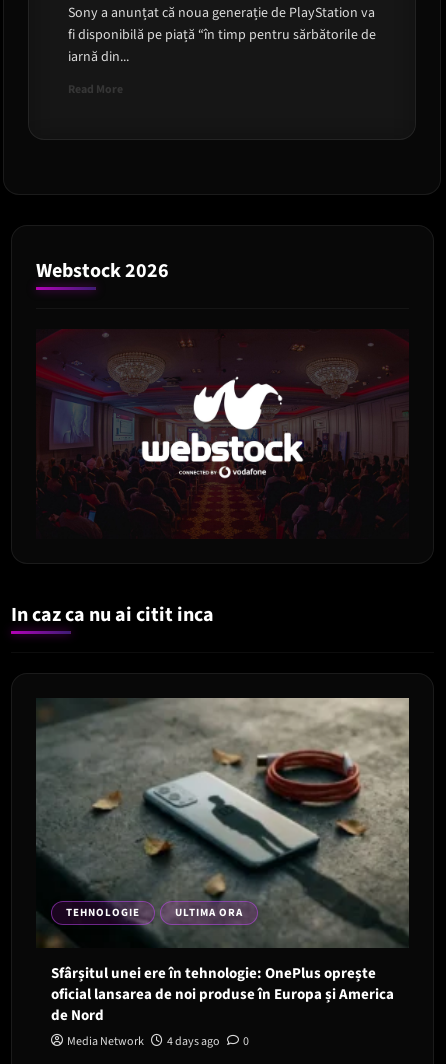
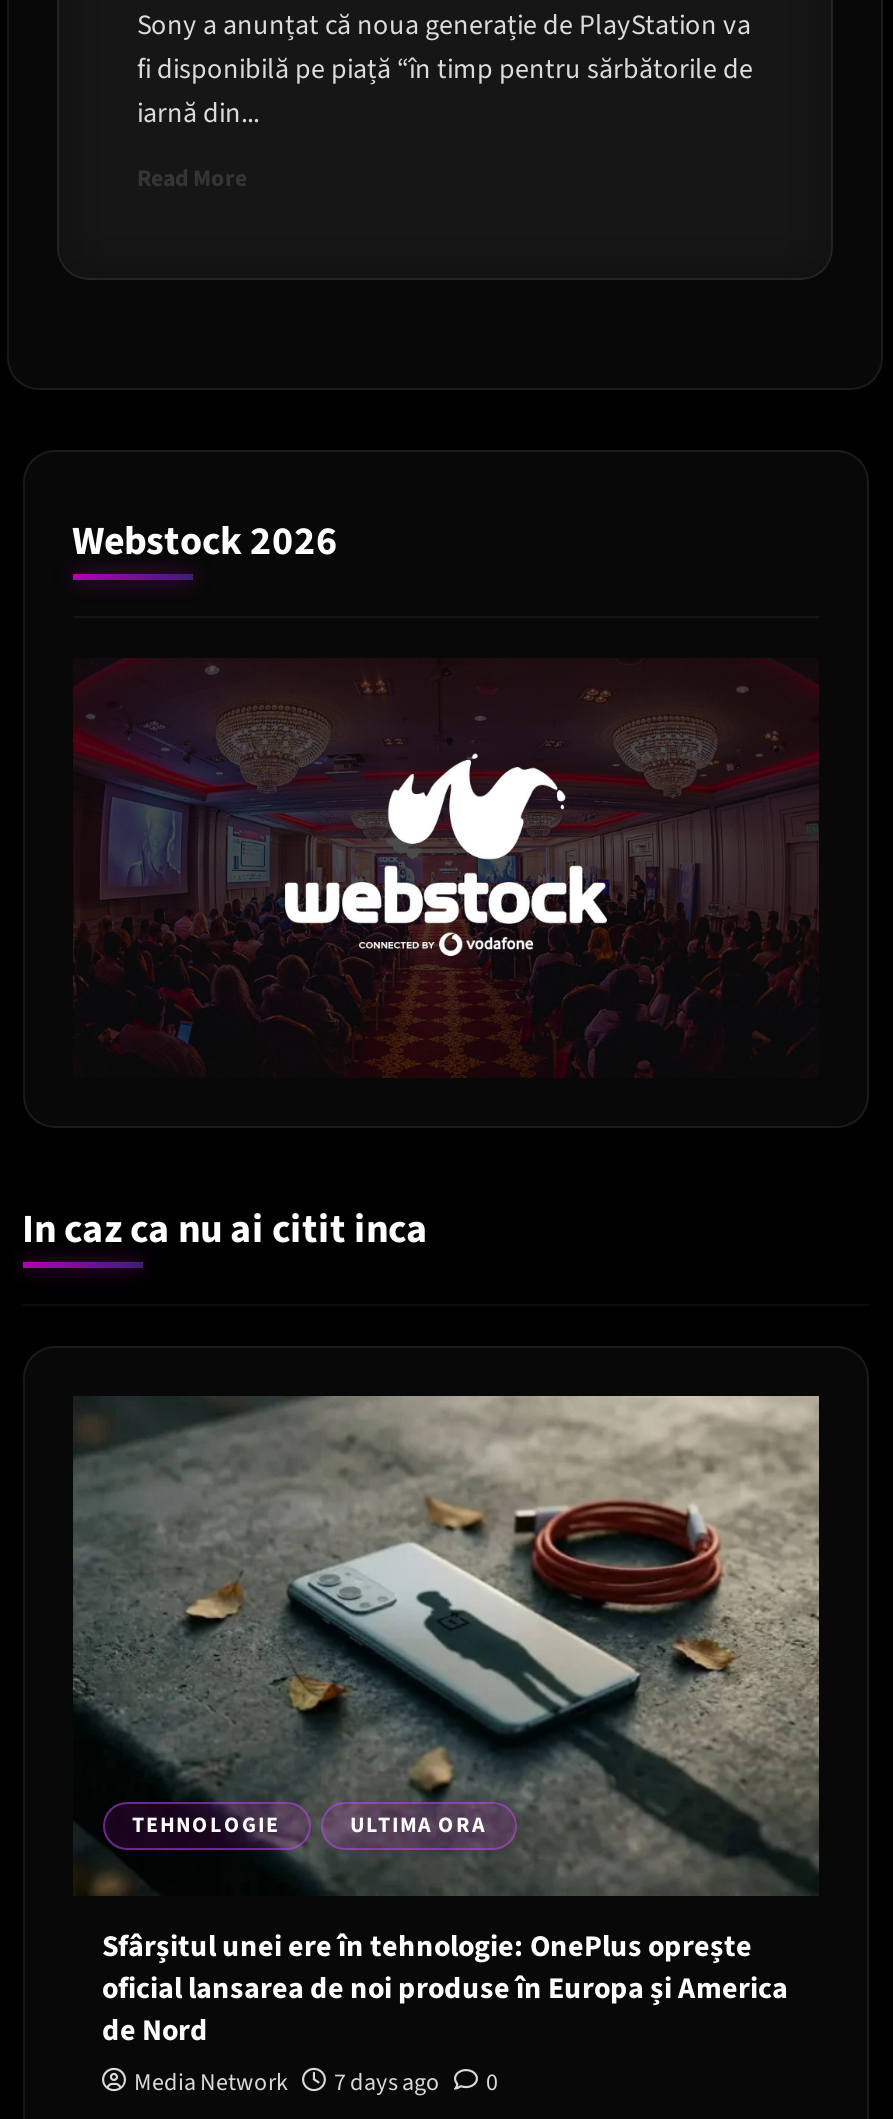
- Media Network 4 days ago 0
+ Media Network 7 days ago 0
